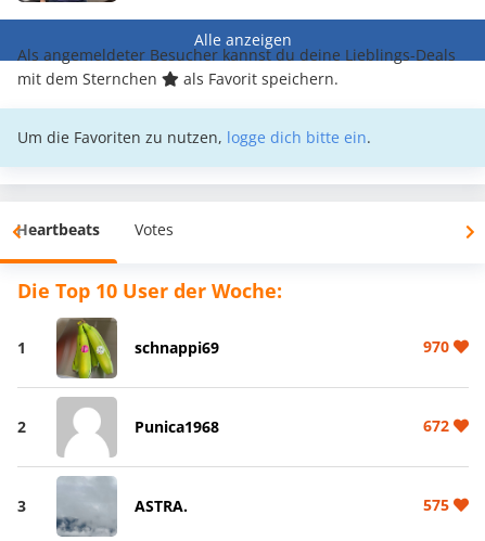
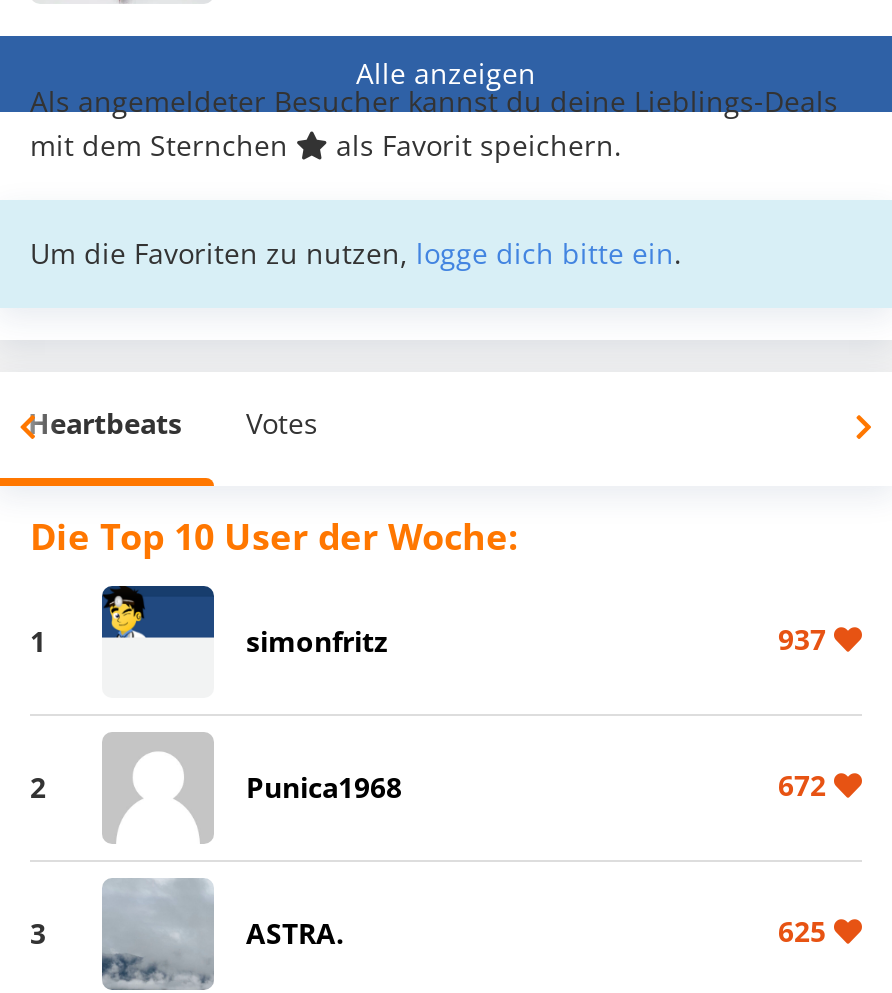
- [image]
- schnappi69
- 970
+ [image]
+ simonfritz
+ 937

- 575
+ 625
